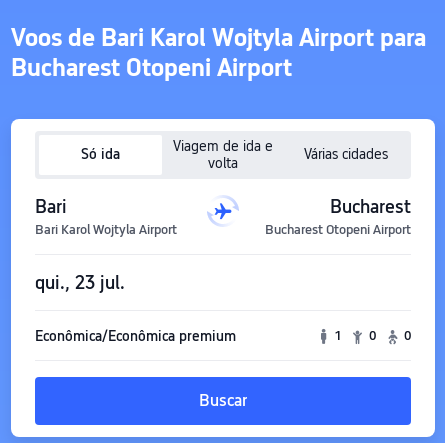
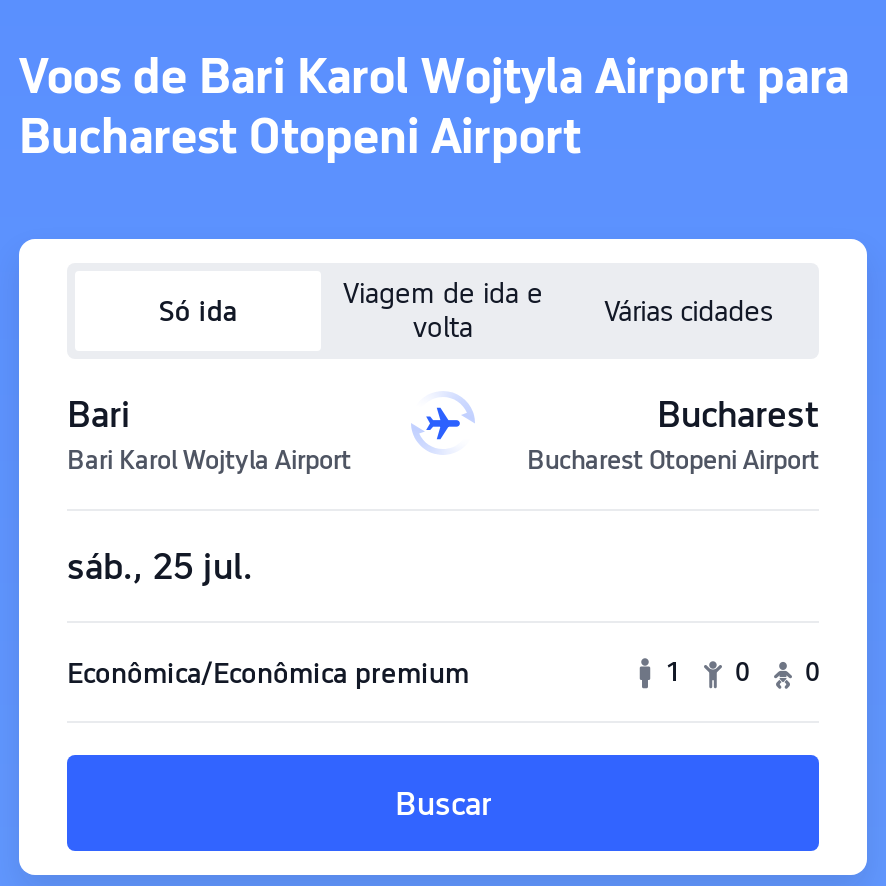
- qui., 23 jul.
+ sáb., 25 jul.
